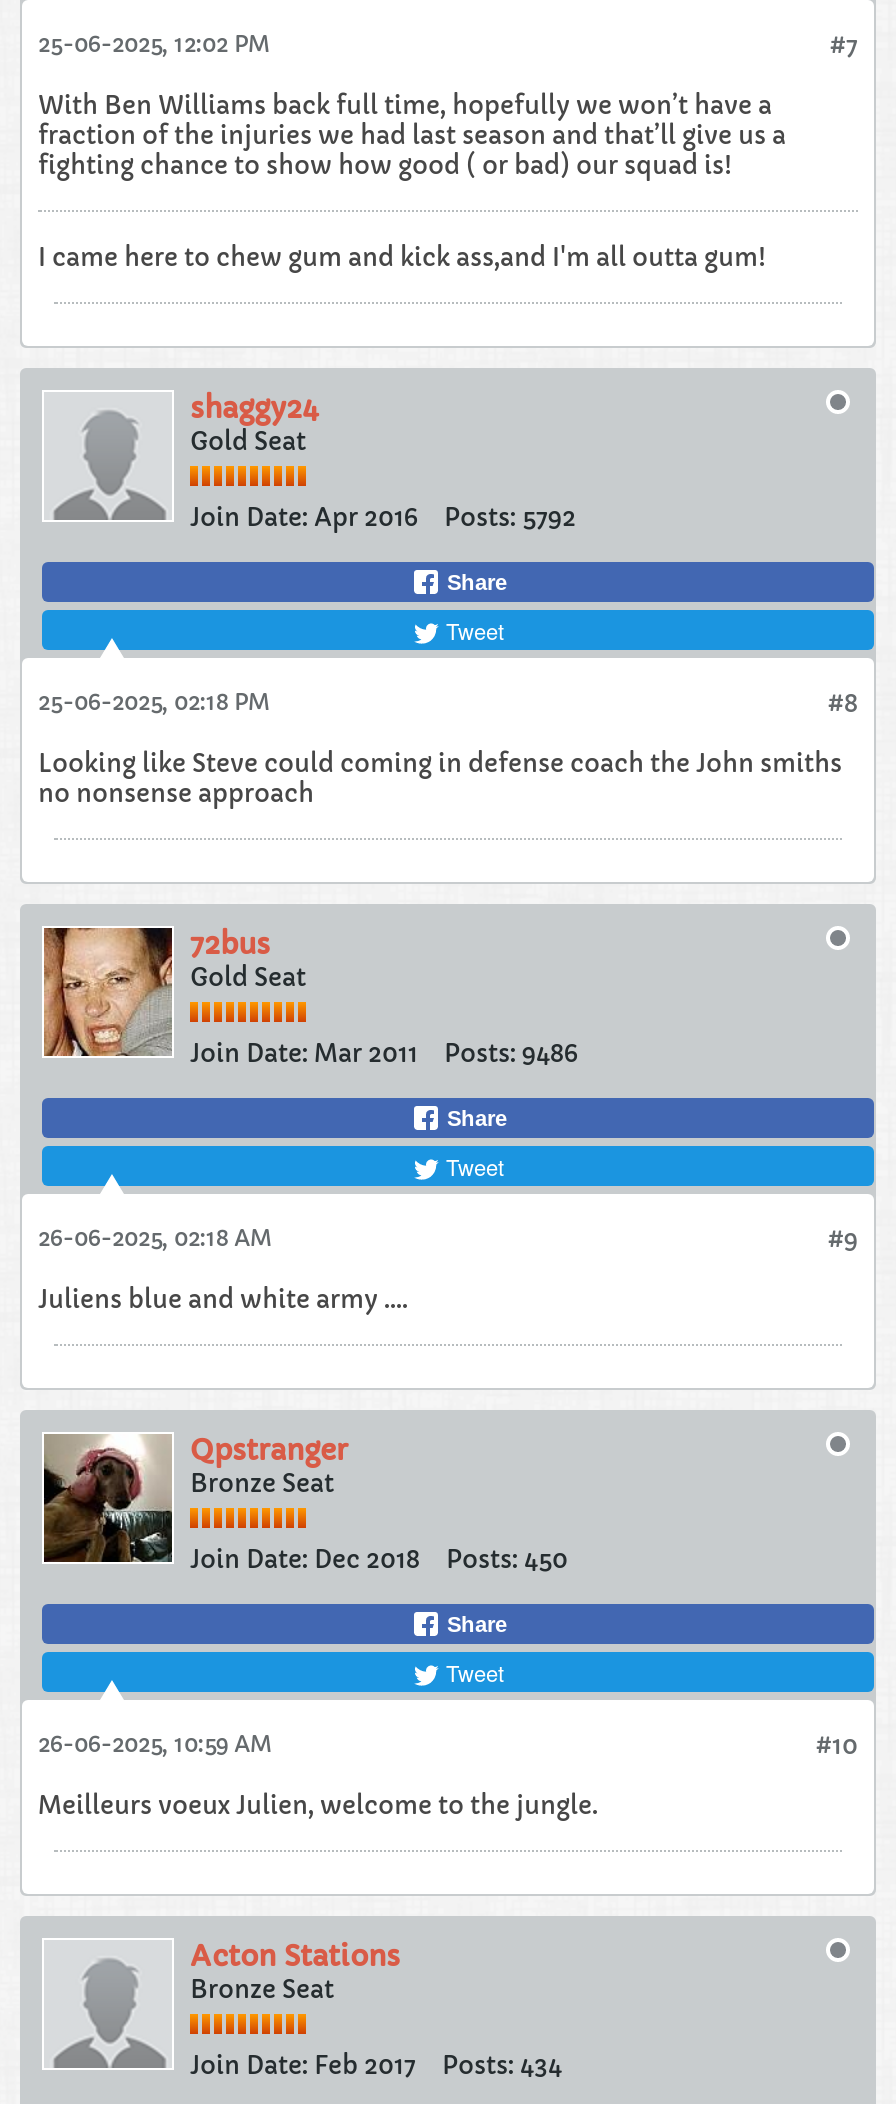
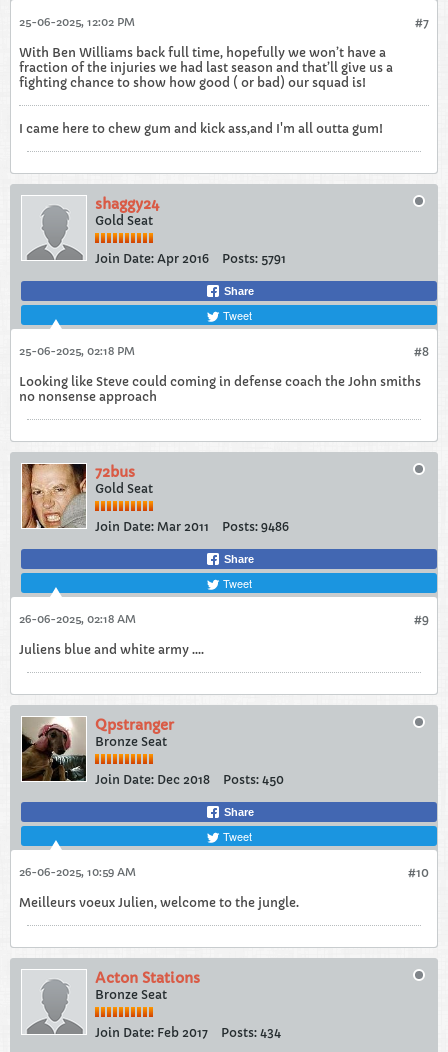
- Join Date: Apr 2016 Posts: 5792
+ Join Date: Apr 2016 Posts: 5791
